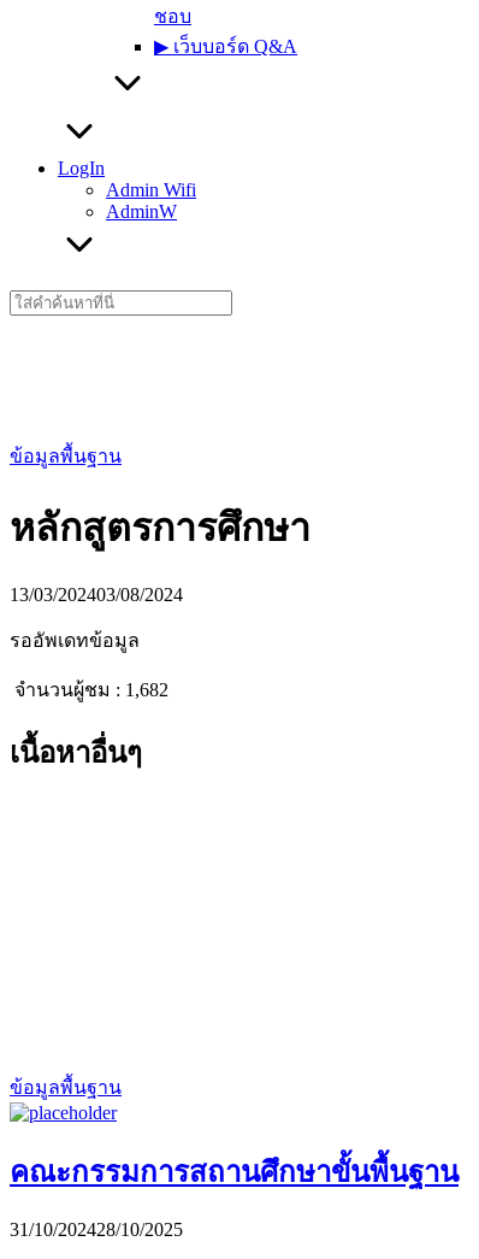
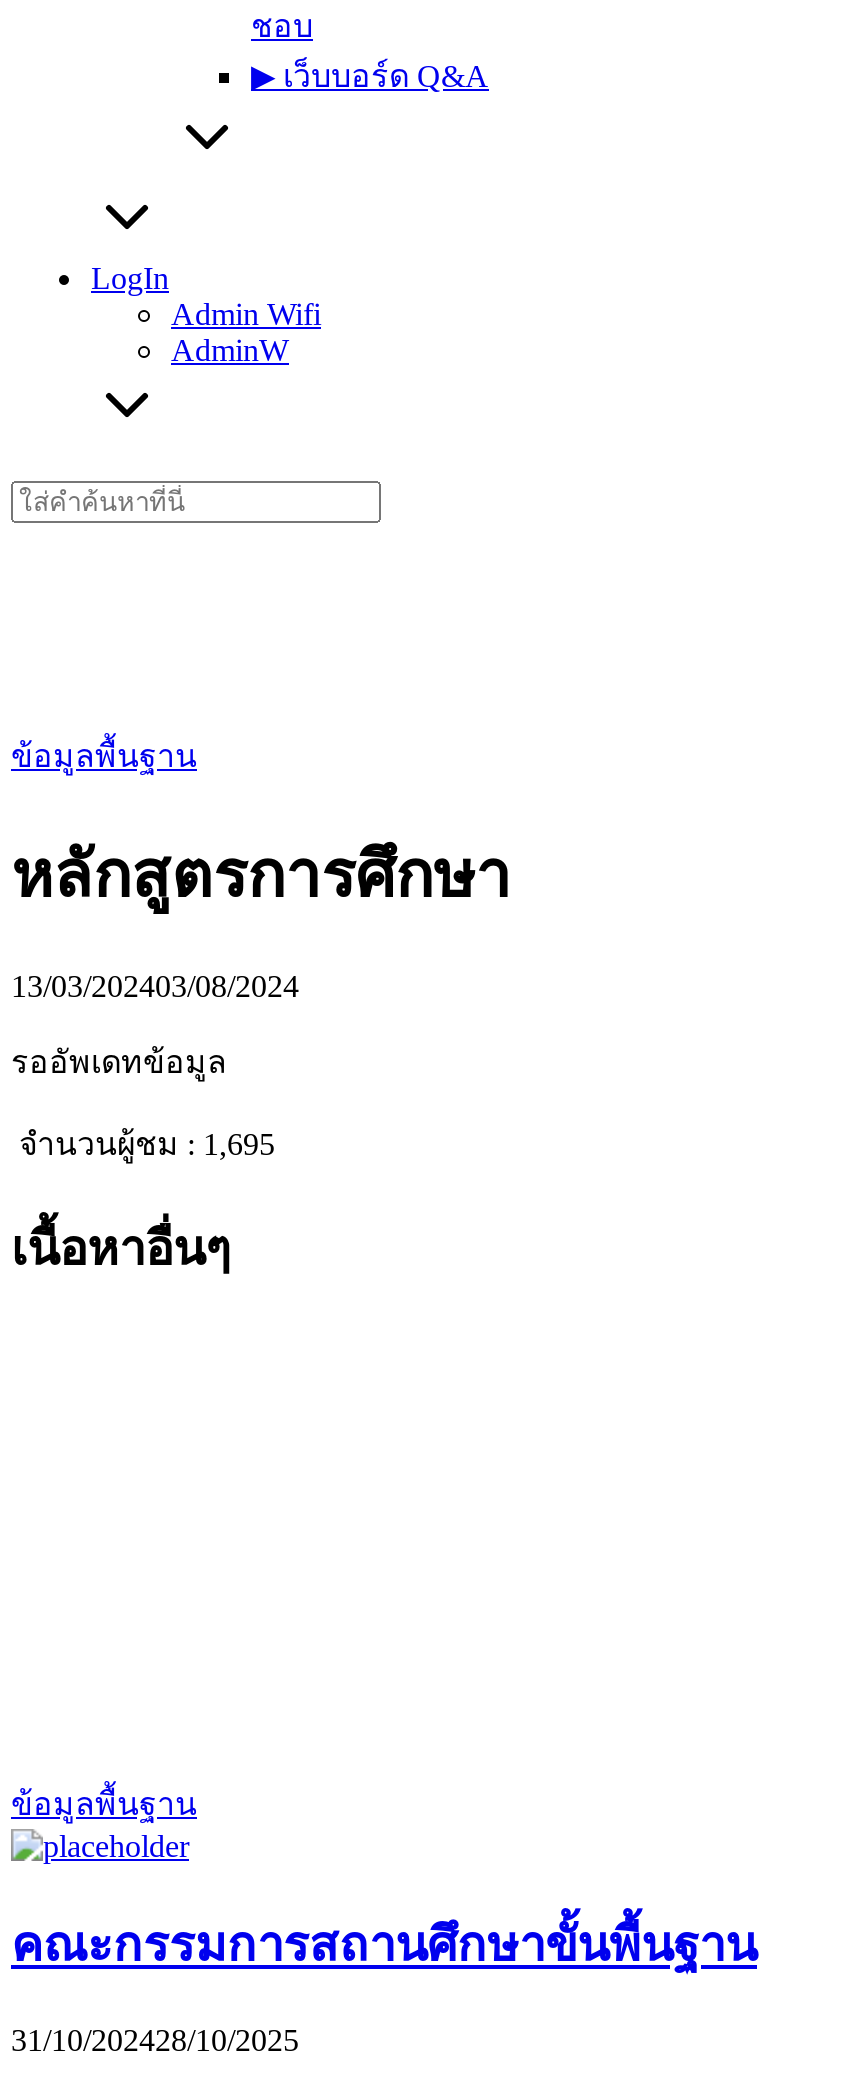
- จำนวนผู้ชม : 1,682
+ จำนวนผู้ชม : 1,695
